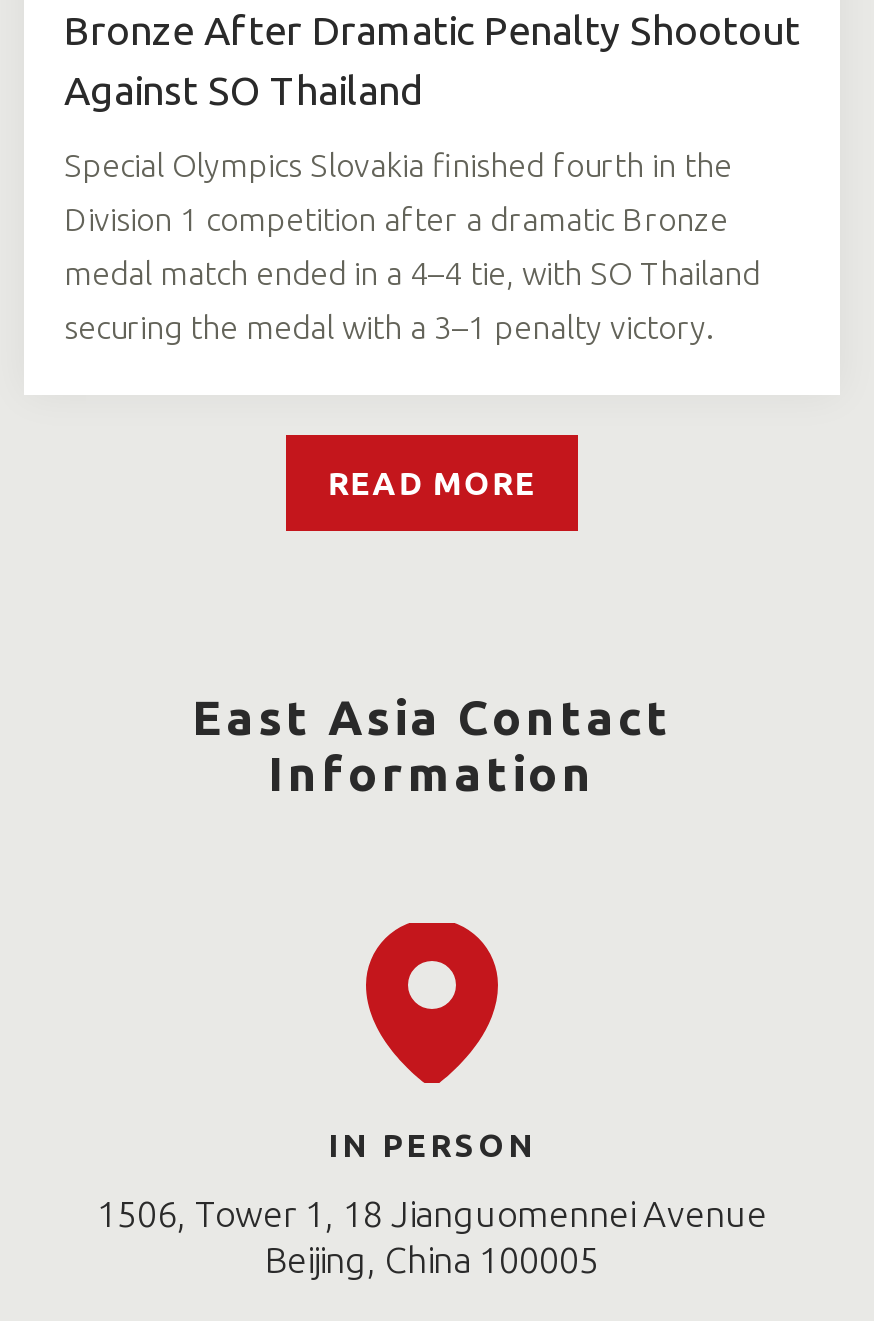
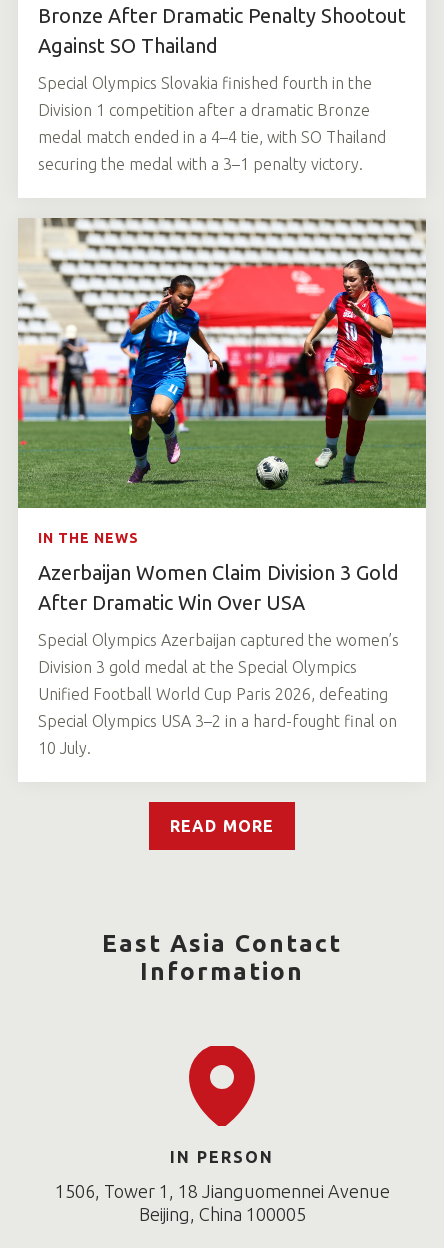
+ [image]
+ IN THE NEWS
+ Azerbaijan Women Claim Division 3 Gold
+ After Dramatic Win Over USA
+ Special Olympics Azerbaijan captured the women’s
+ Division 3 gold medal at the Special Olympics
+ Unified Football World Cup Paris 2026, defeating
+ Special Olympics USA 3–2 in a hard-fought final on
+ 10 July.
